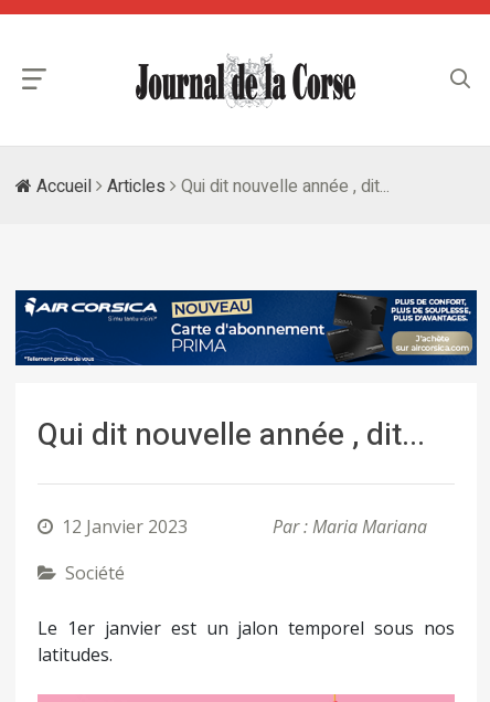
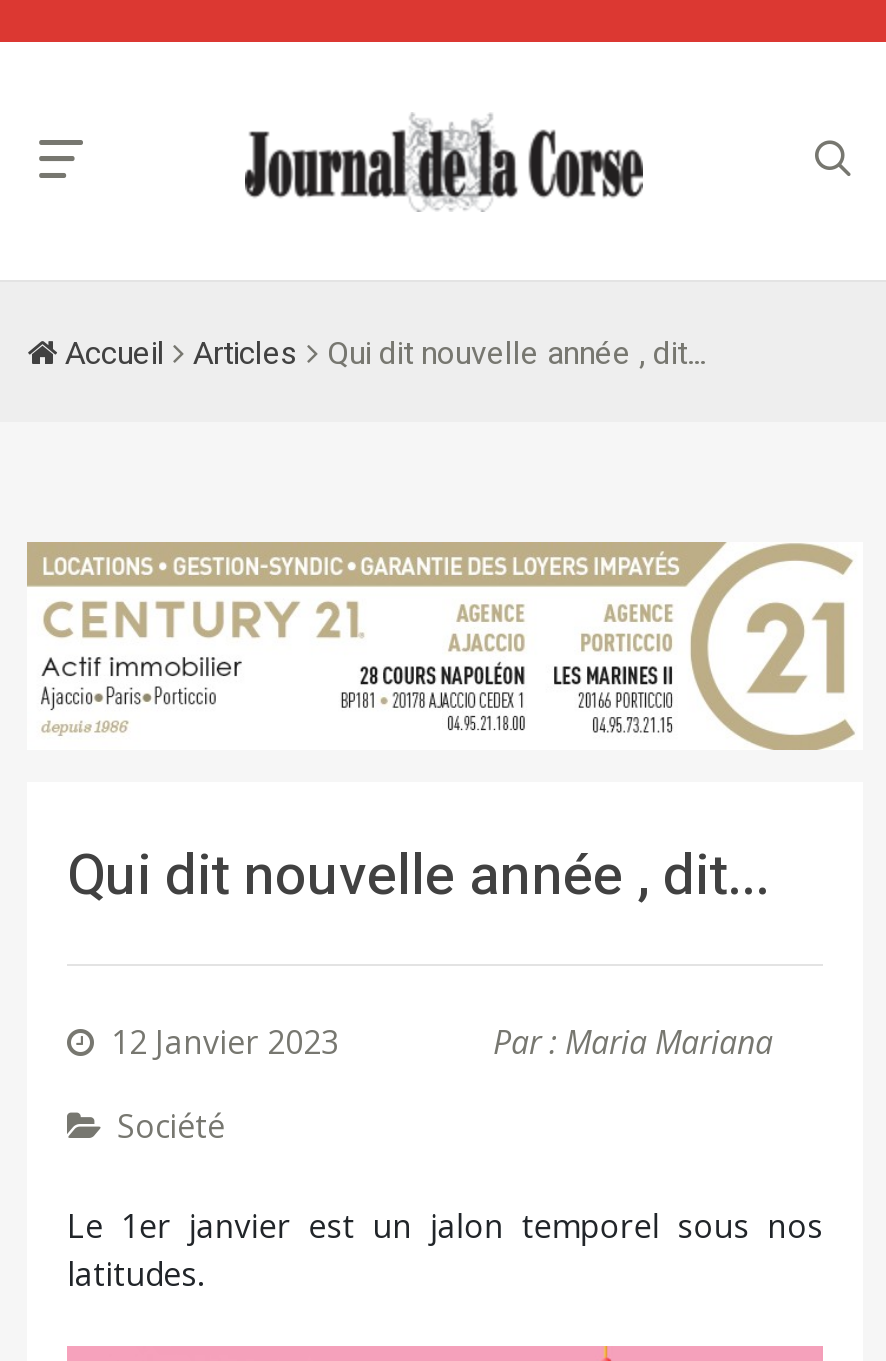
- [image]
+ [image]
